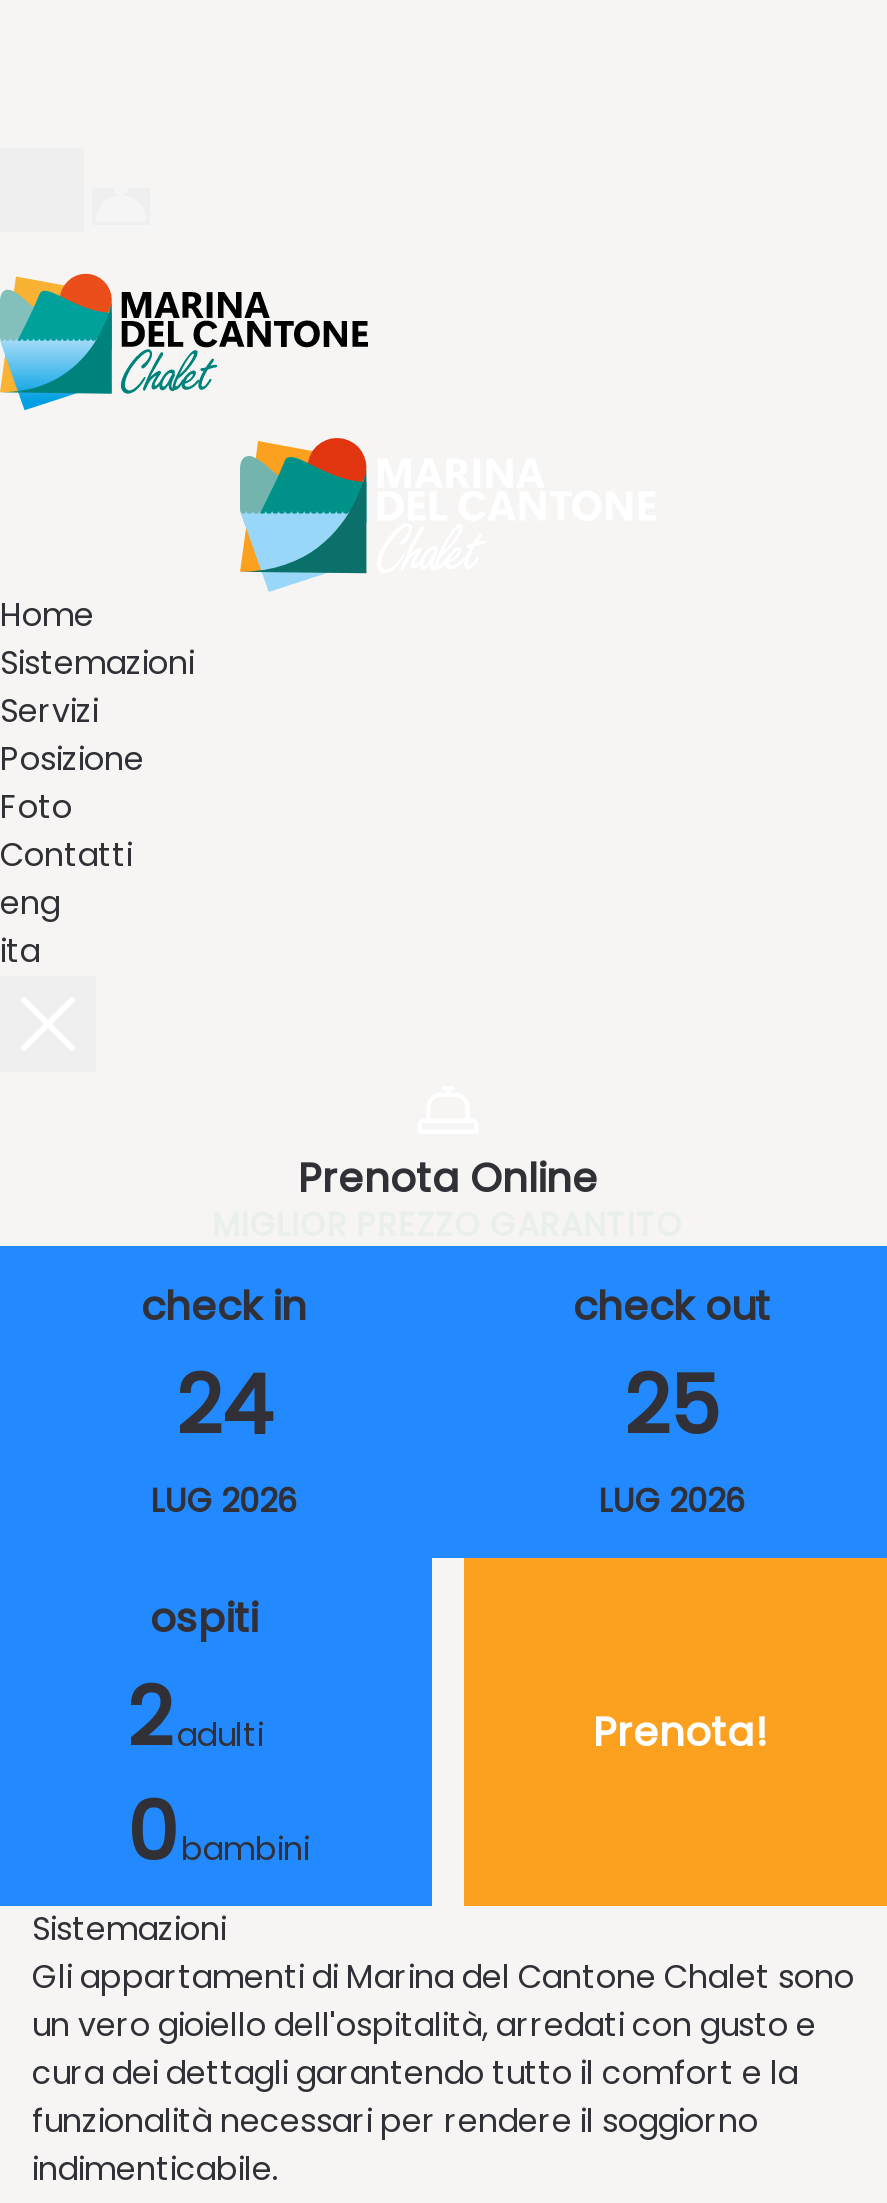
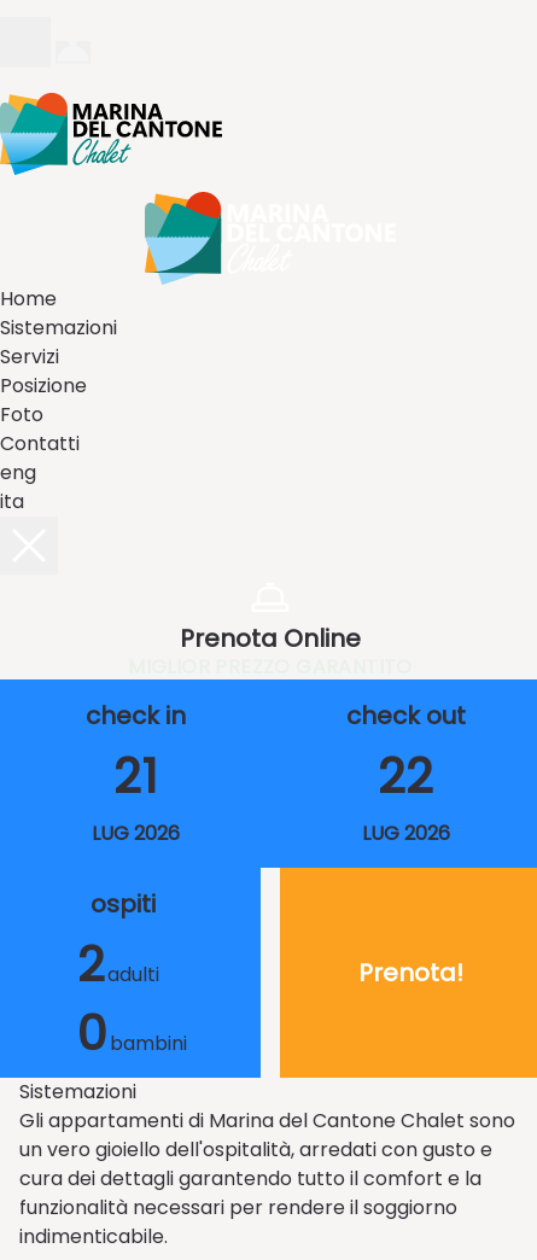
- 24
+ 21

- 25
+ 22
